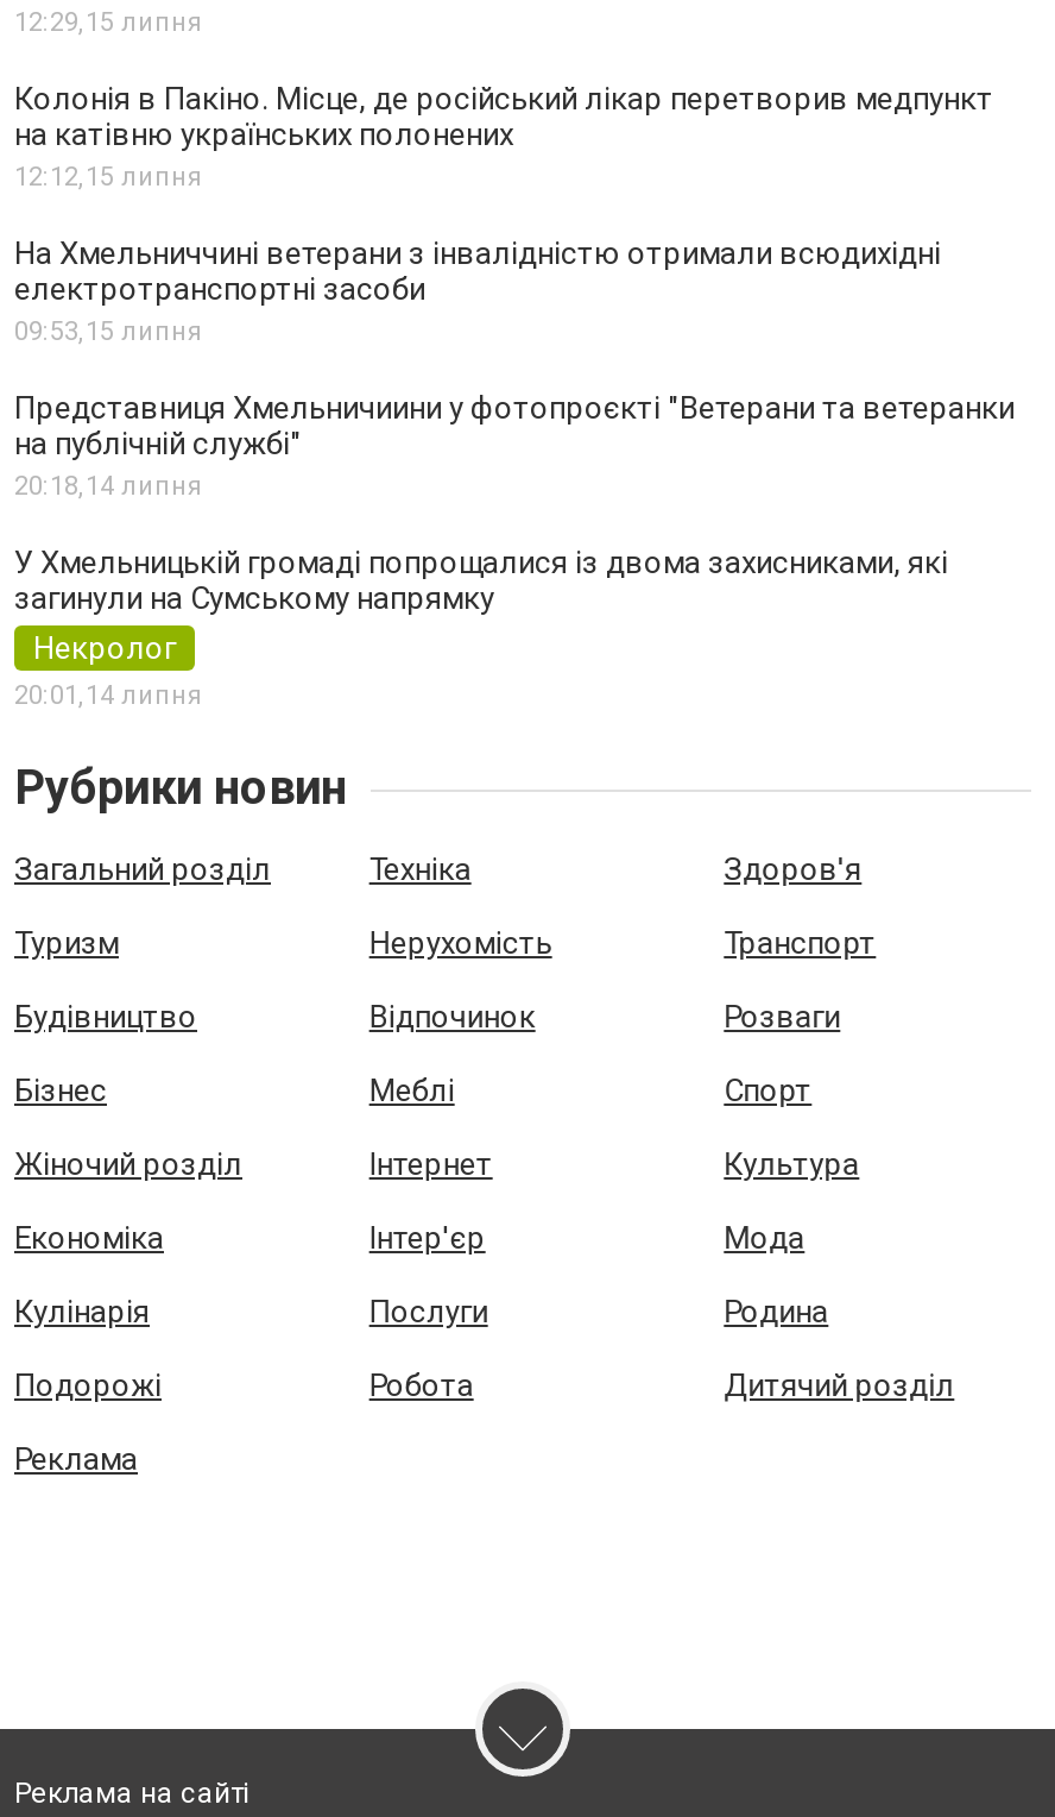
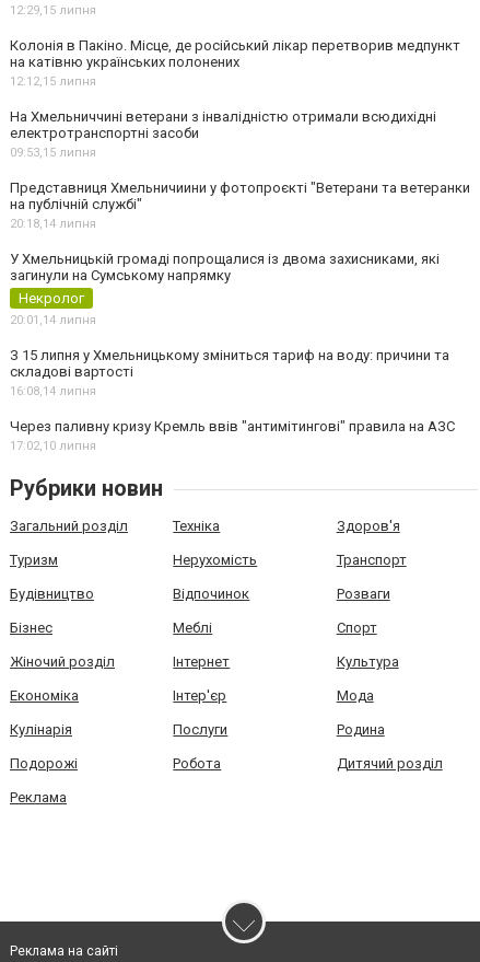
+ З 15 липня у Хмельницькому зміниться тариф на воду: причини та
+ складові вартості
+ 16:08,14 липня
+ Через паливну кризу Кремль ввів "антимітингові" правила на АЗС
+ 17:02,10 липня
